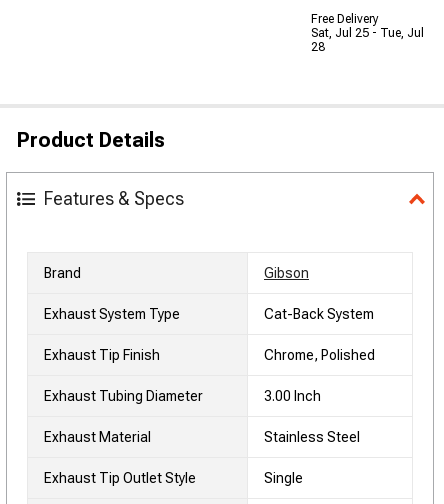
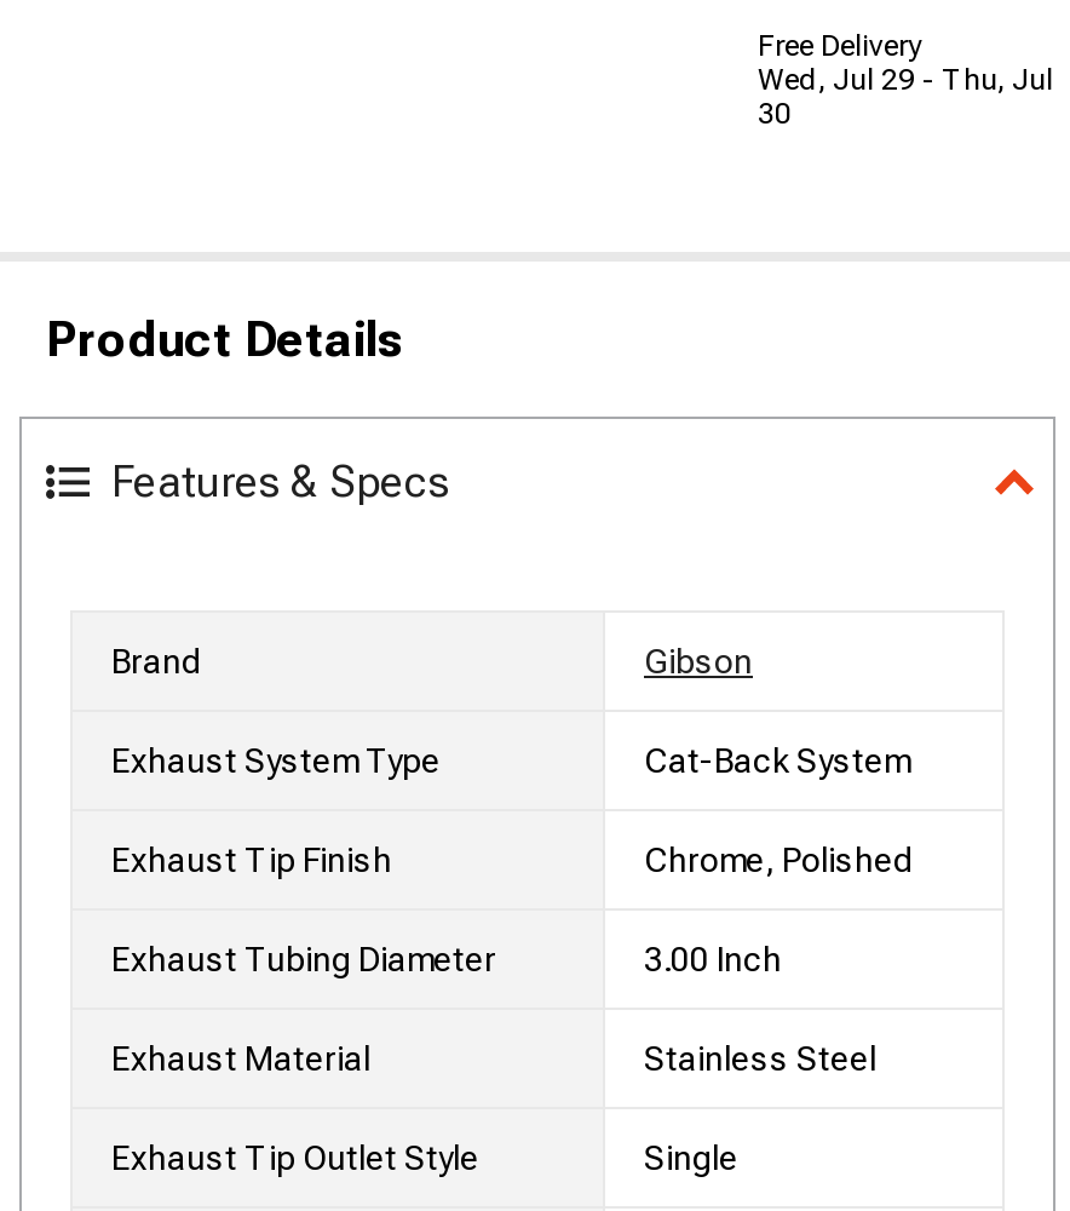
- Sat, Jul 25 - Tue, Jul
+ Wed, Jul 29 - Thu, Jul

- 28
+ 30
